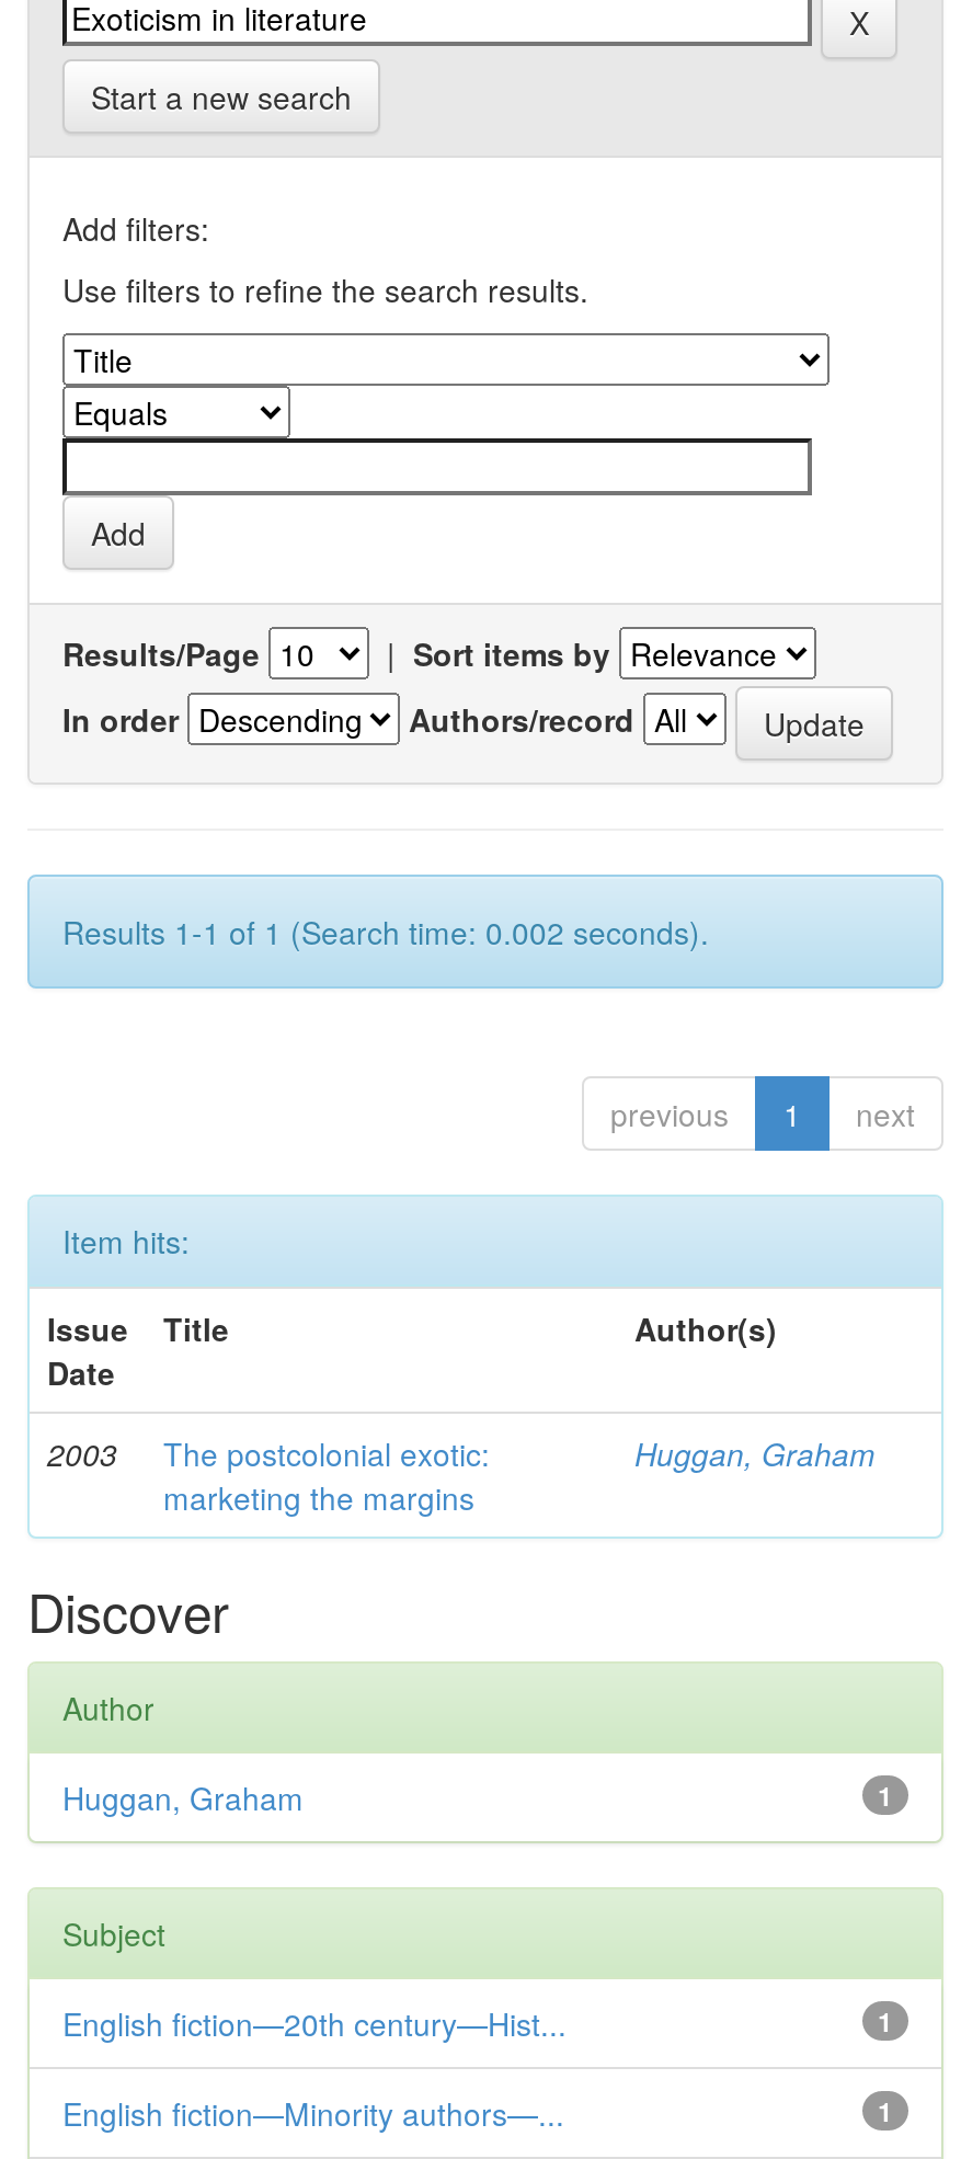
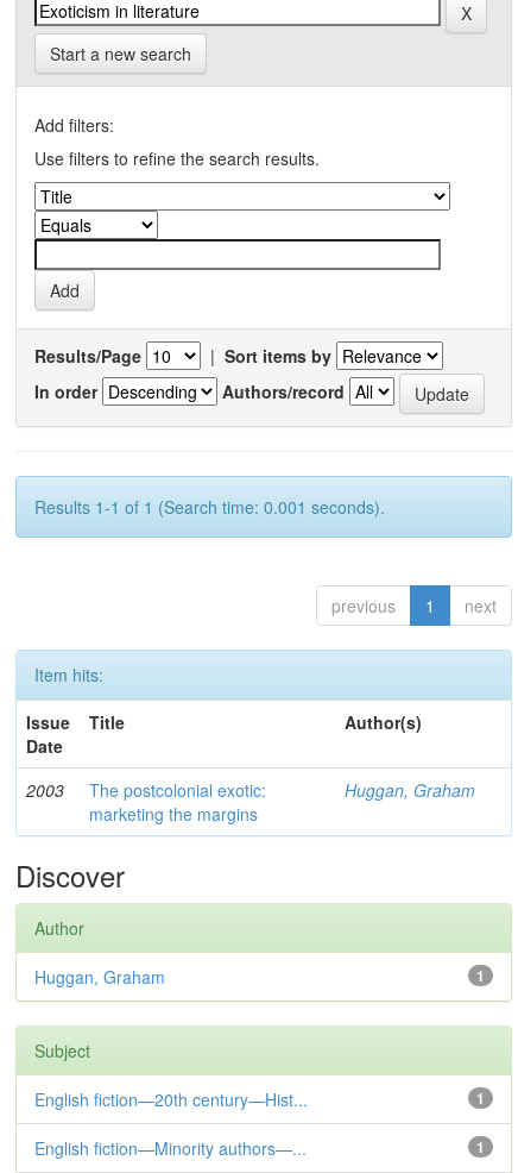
- Results 1-1 of 1 (Search time: 0.002 seconds).
+ Results 1-1 of 1 (Search time: 0.001 seconds).
